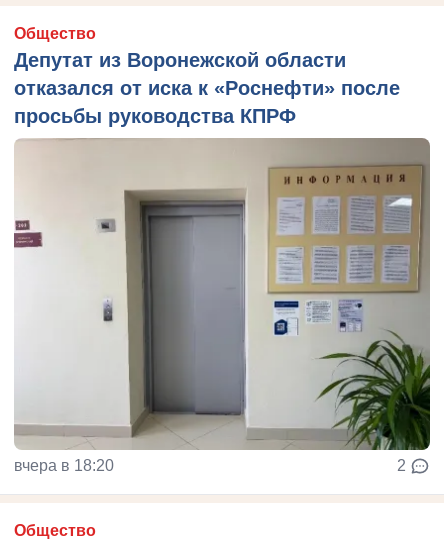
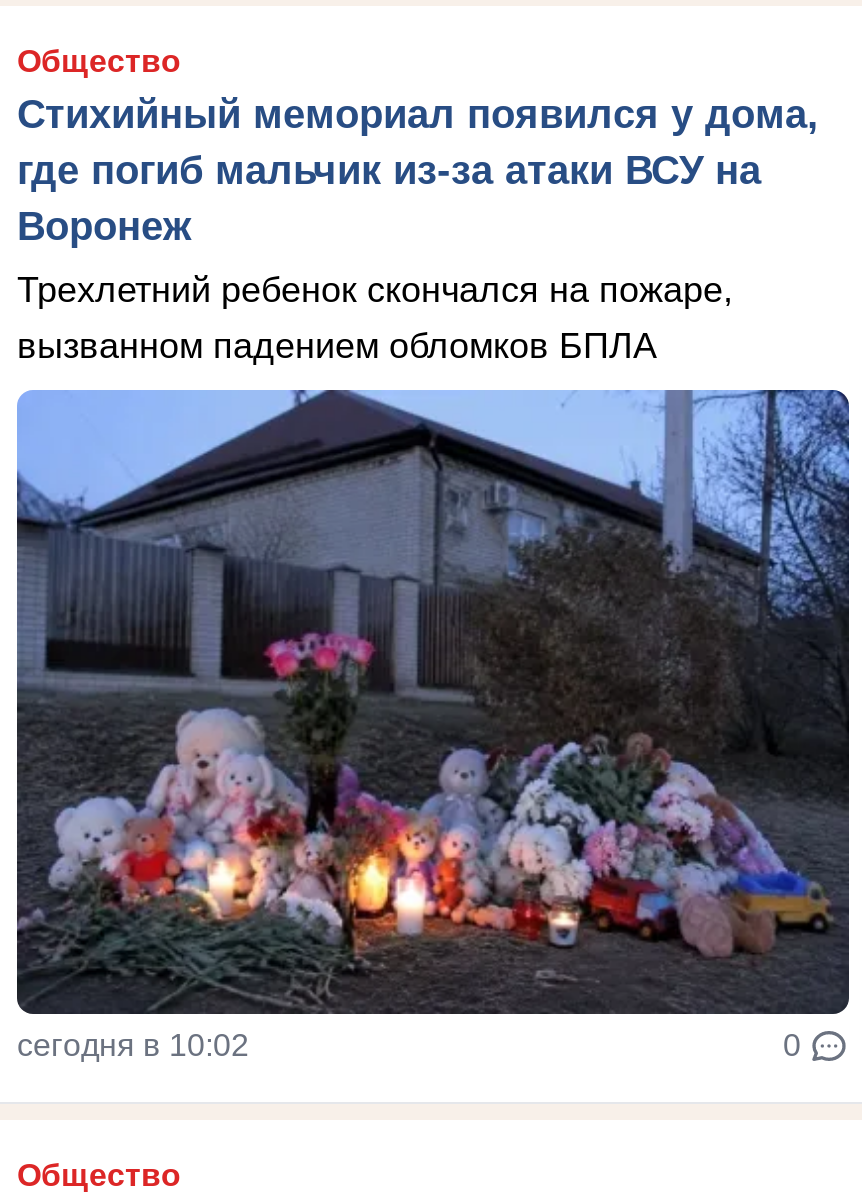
- Депутат из Воронежской области
- отказался от иска к «Роснефти» после
- просьбы руководства КПРФ
+ Стихийный мемориал появился у дома,
+ где погиб мальчик из-за атаки ВСУ на
+ Воронеж
+ Трехлетний ребенок скончался на пожаре,
+ вызванном падением обломков БПЛА

- [image]
- вчера в 18:20
- 2
+ [image]
+ сегодня в 10:02
+ 0
